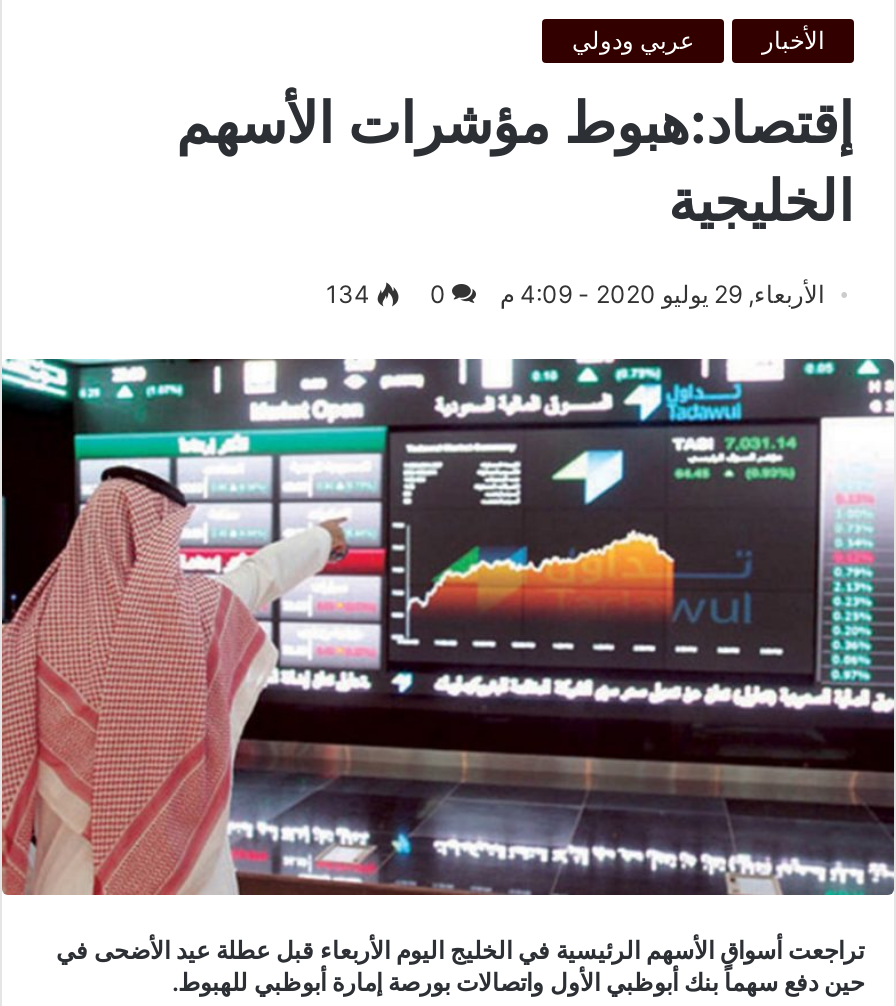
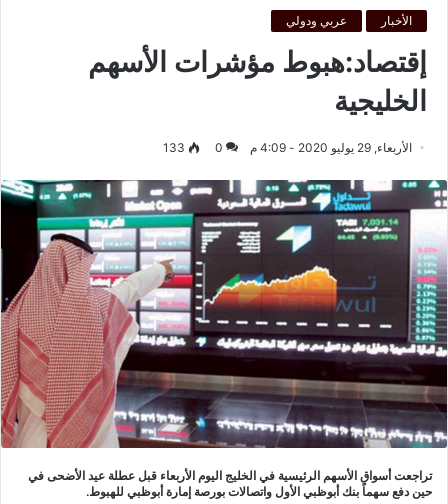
- 134 0
+ 133 0
